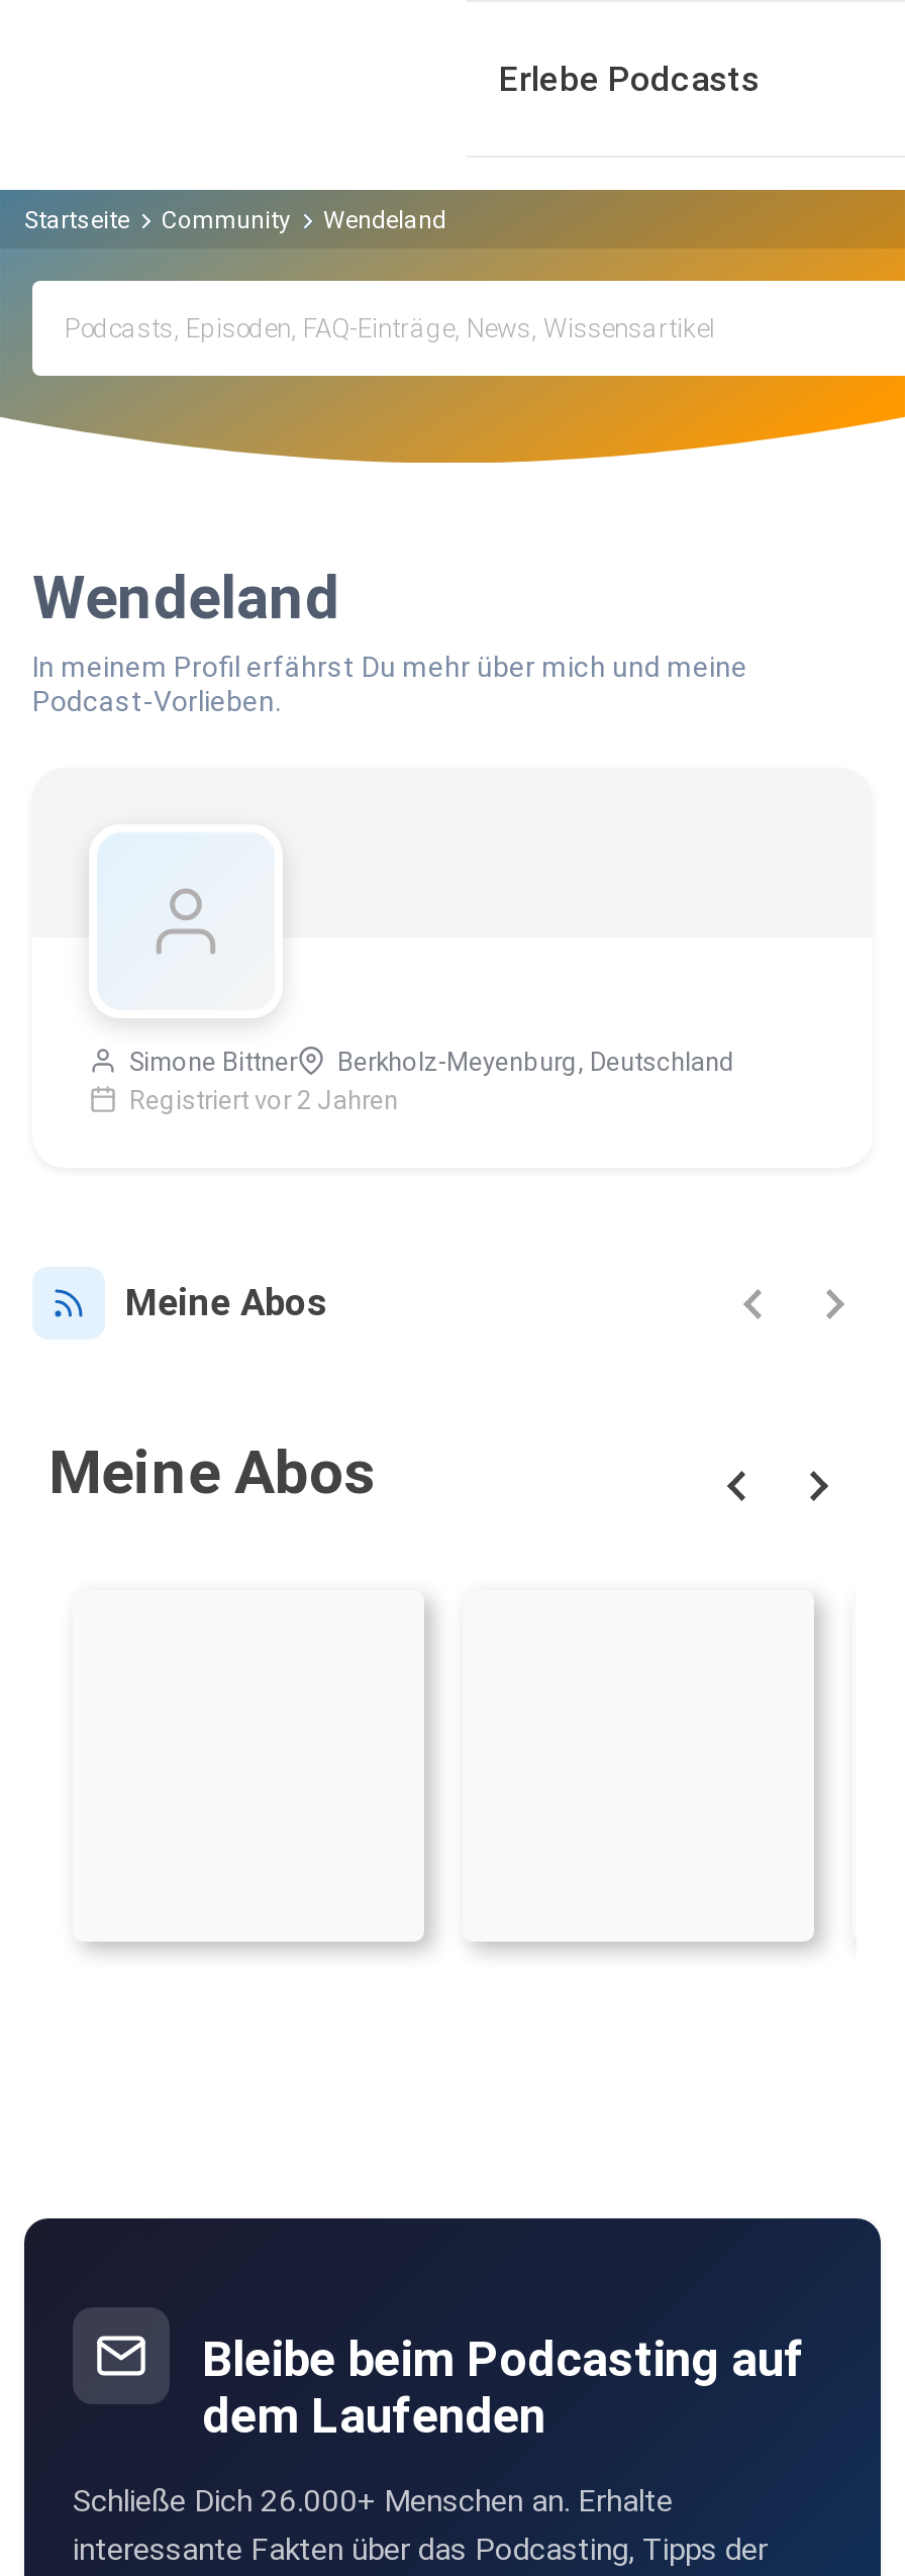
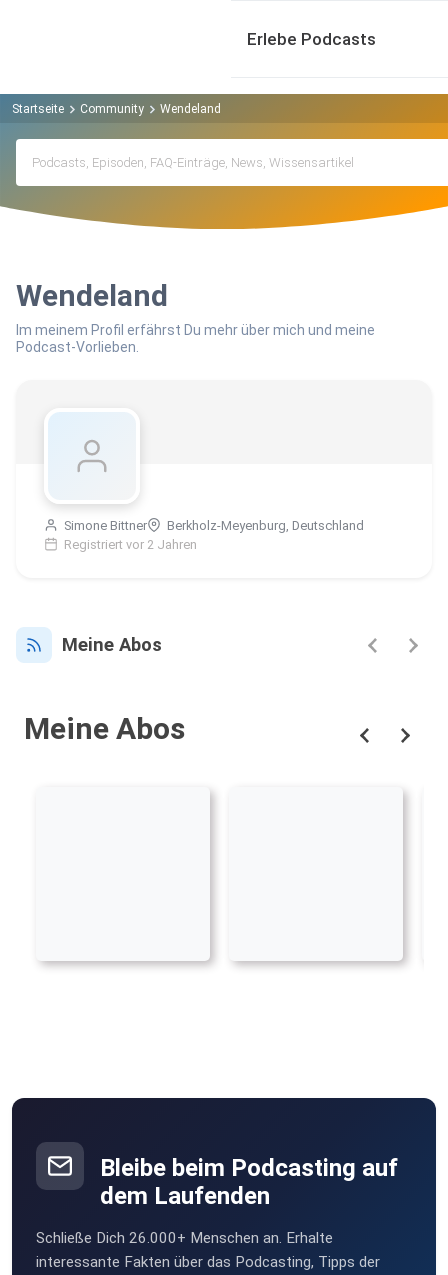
- In meinem Profil erfährst Du mehr über mich und meine
+ Im meinem Profil erfährst Du mehr über mich und meine
